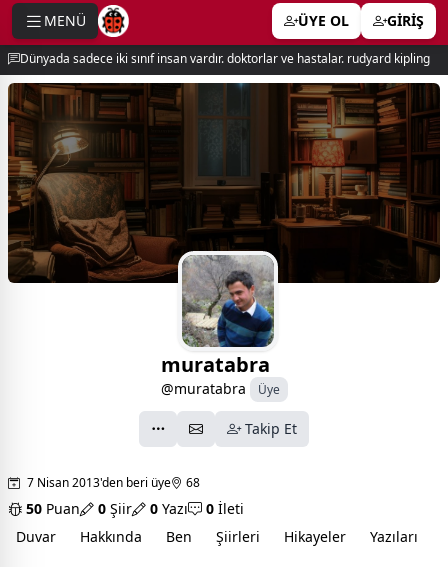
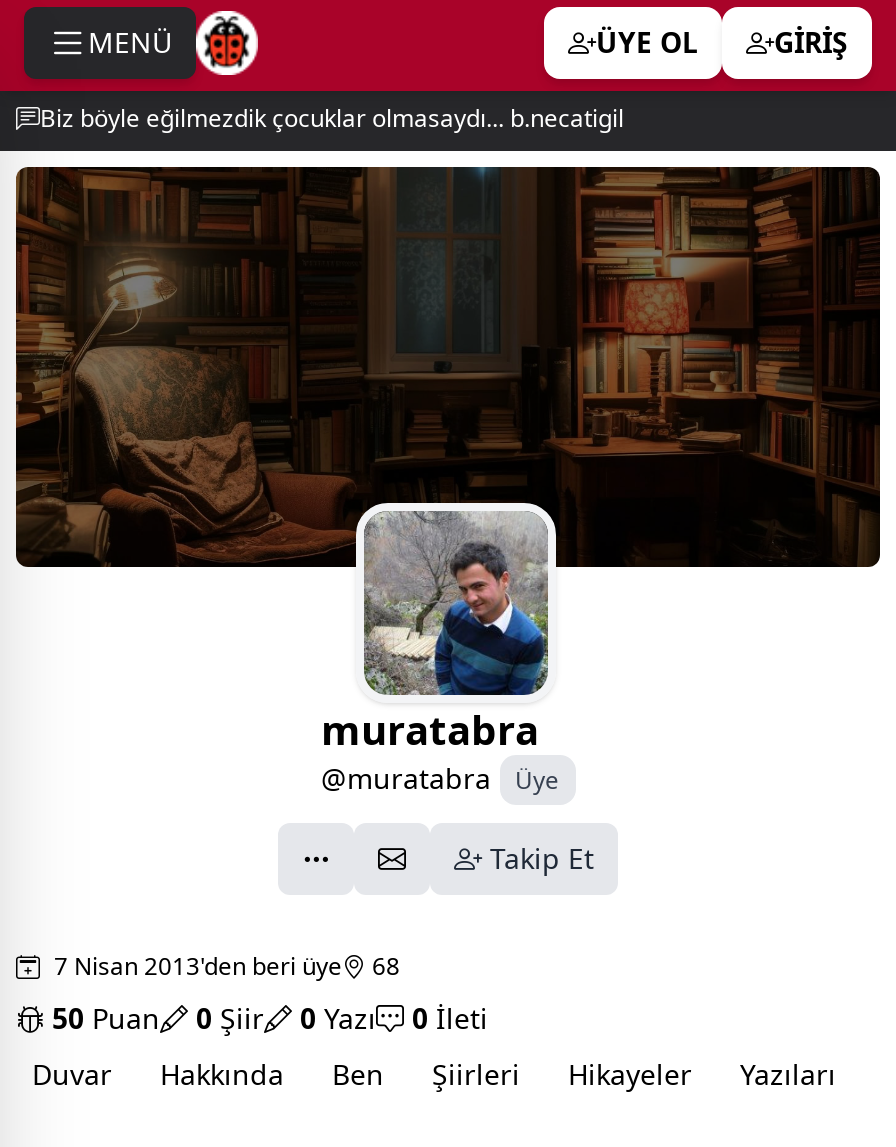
- Dünyada sadece iki sınıf insan vardır. doktorlar ve hastalar. rudyard kipling
+ Biz böyle eğilmezdik çocuklar olmasaydı... b.necatigil
